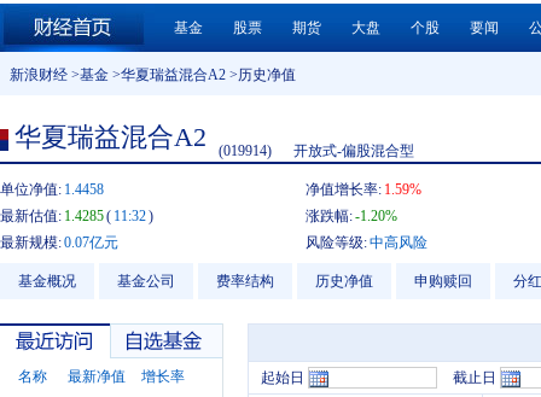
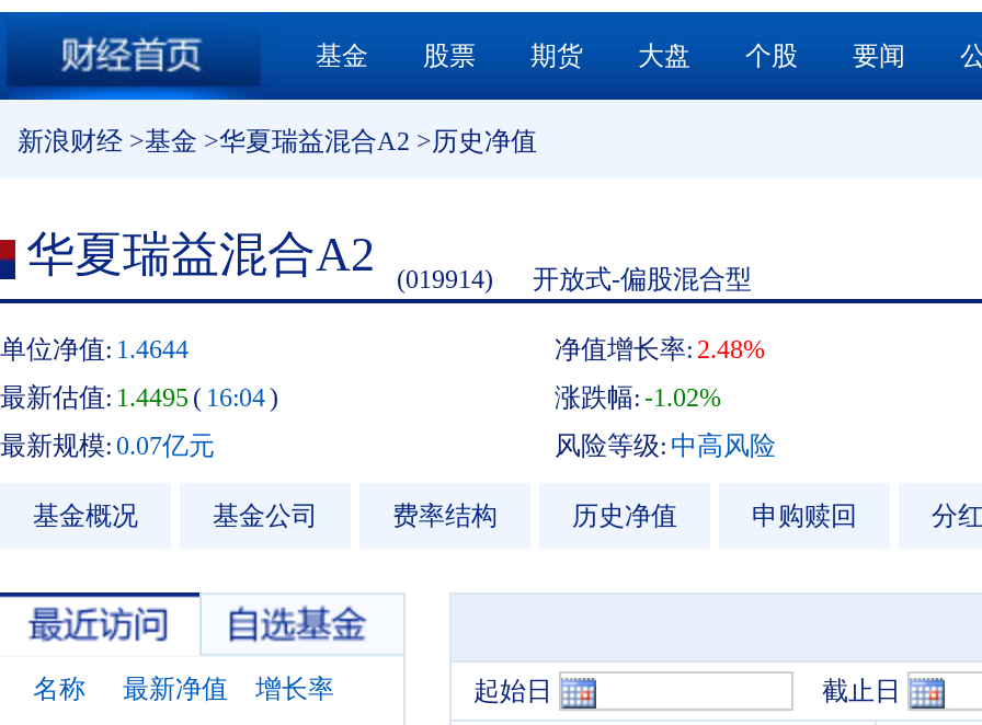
- 单位净值: 1.4458
+ 单位净值: 1.4644

- 净值增长率: 1.59%
+ 净值增长率: 2.48%

- 最新估值: 1.4285 ( 11:32 )
+ 最新估值: 1.4495 ( 16:04 )

- 涨跌幅: -1.20%
+ 涨跌幅: -1.02%
